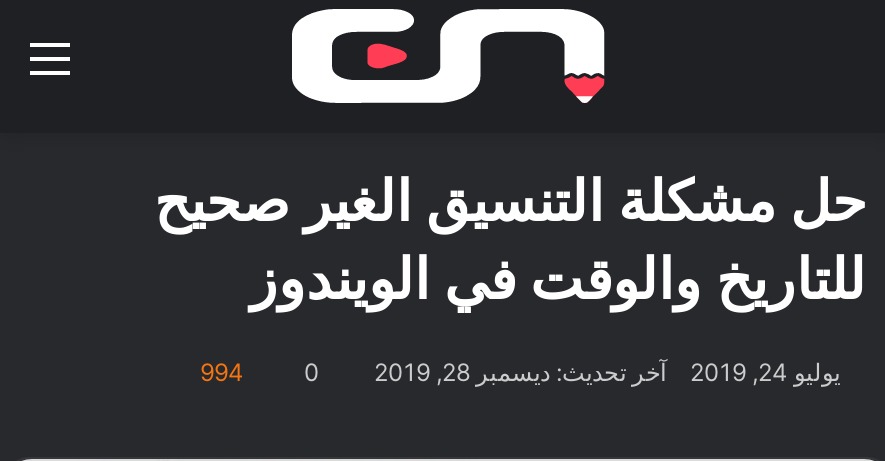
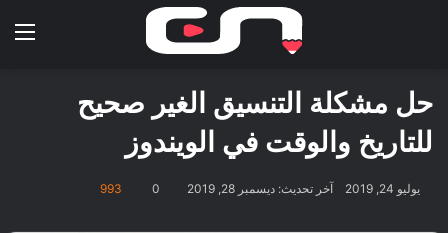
- 994 0
+ 993 0
